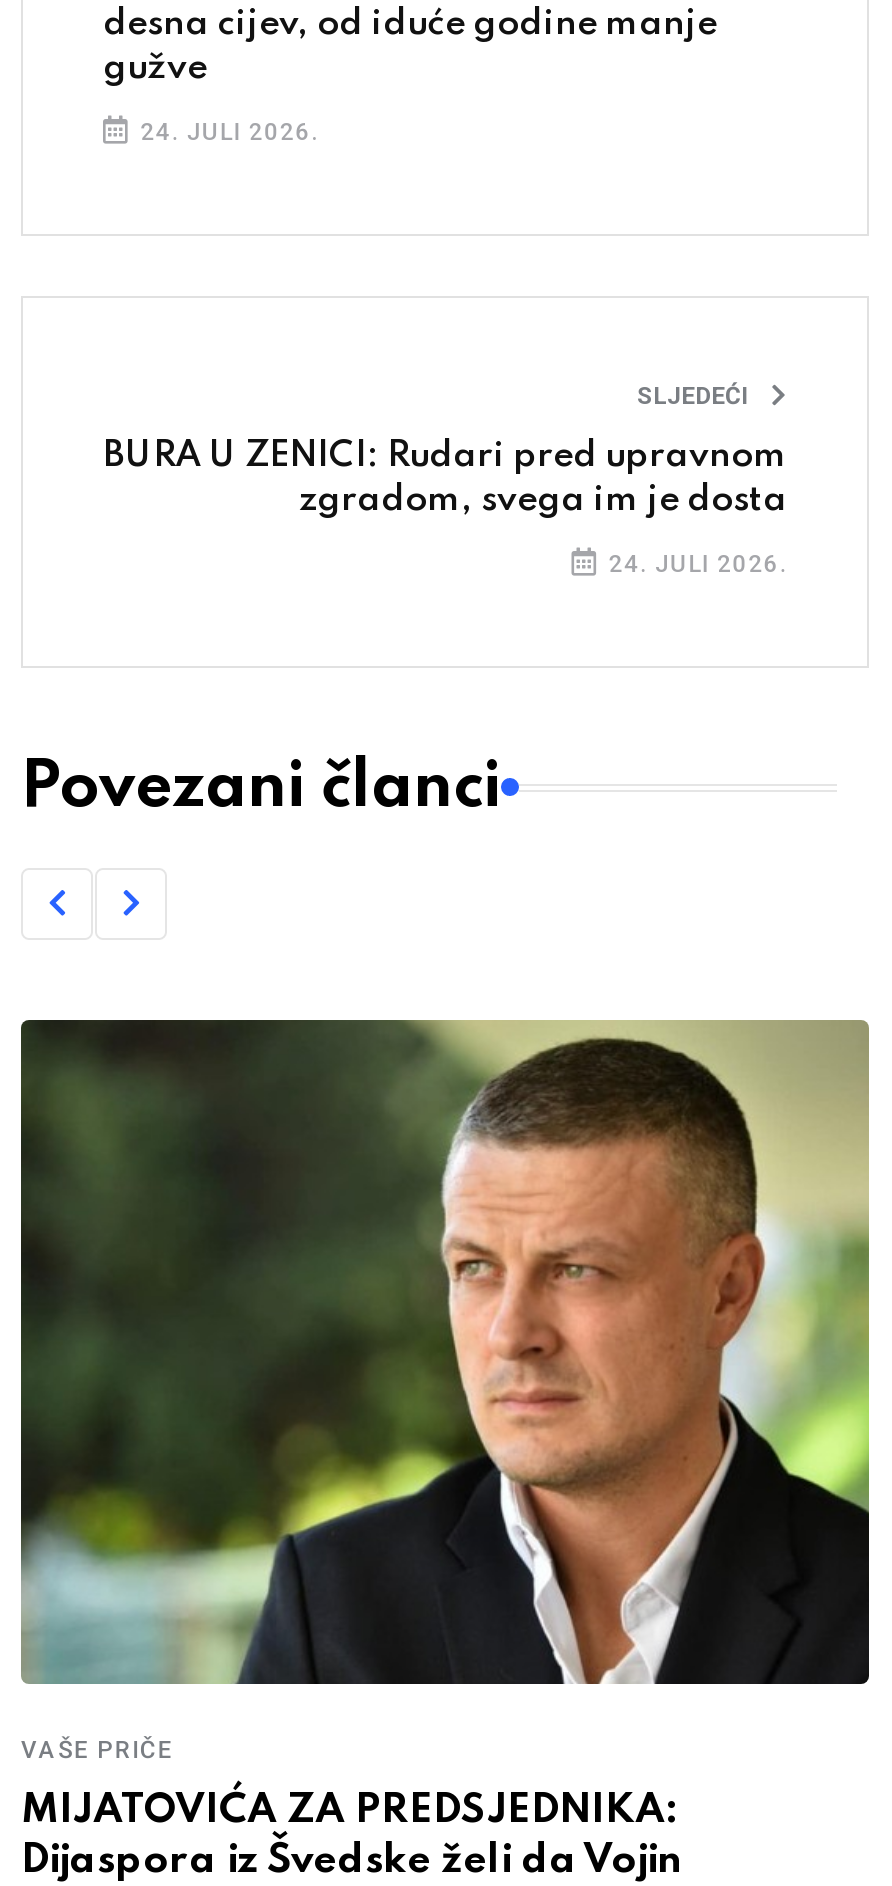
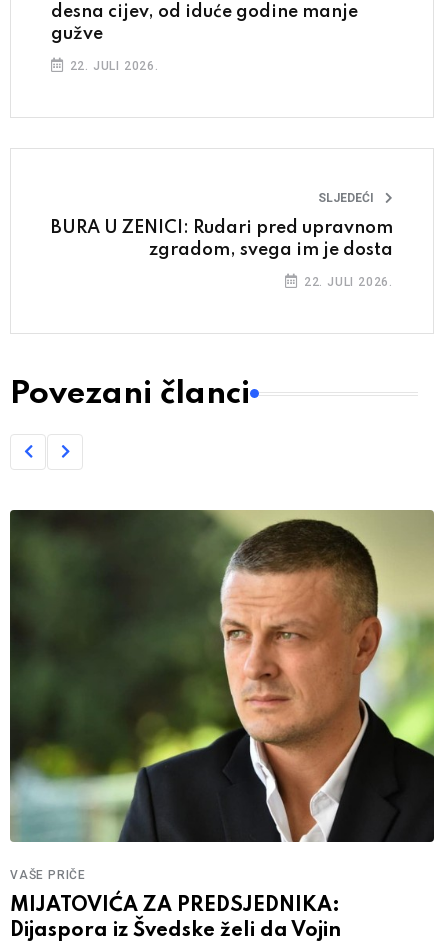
- 24. JULI 2026.
+ 22. JULI 2026.

- 24. JULI 2026.
+ 22. JULI 2026.
